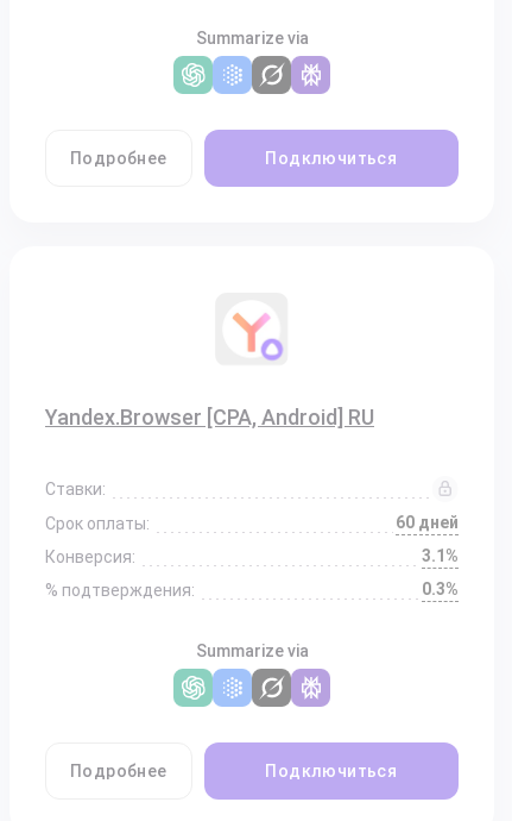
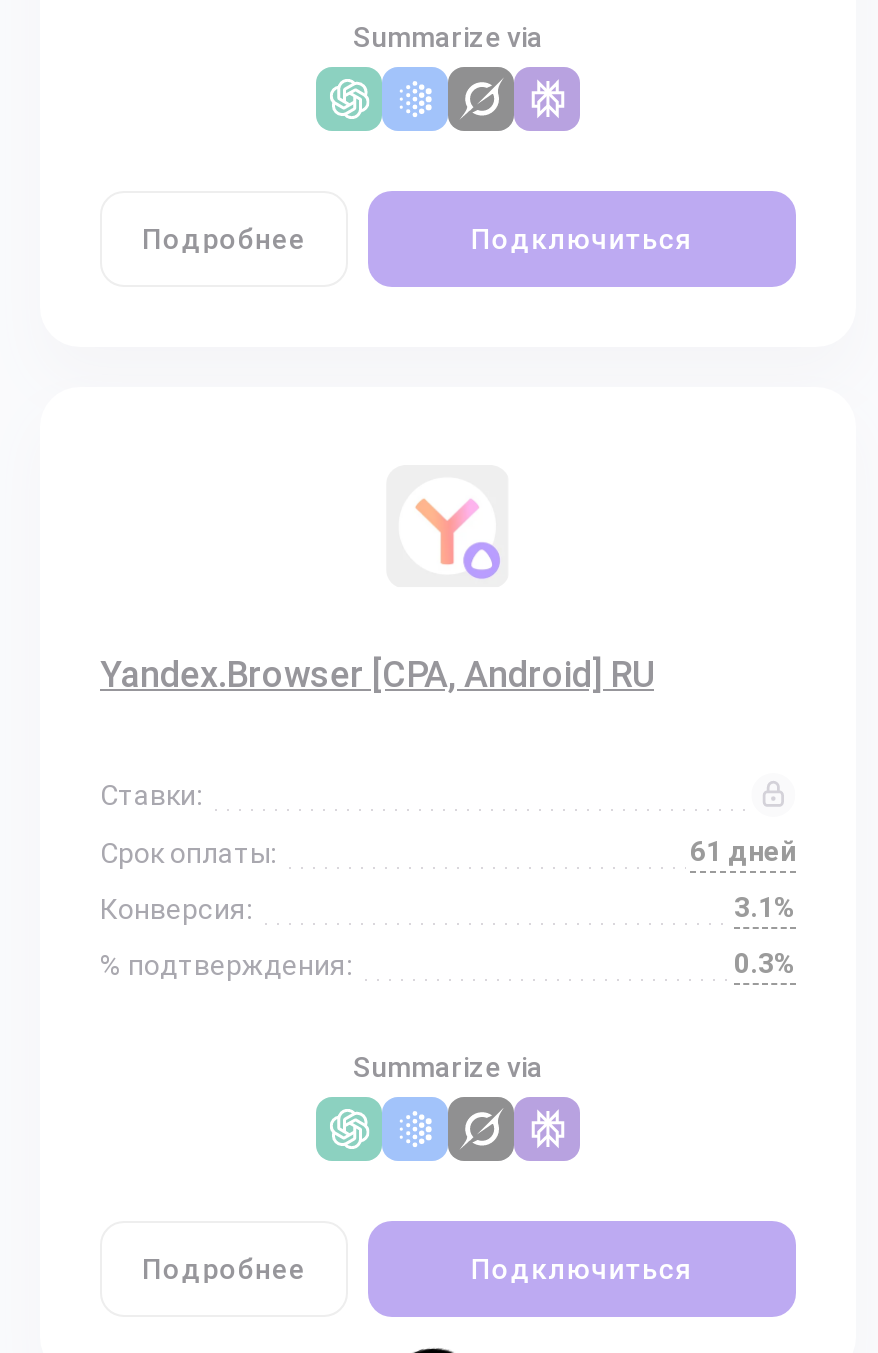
- 60 дней
+ 61 дней
